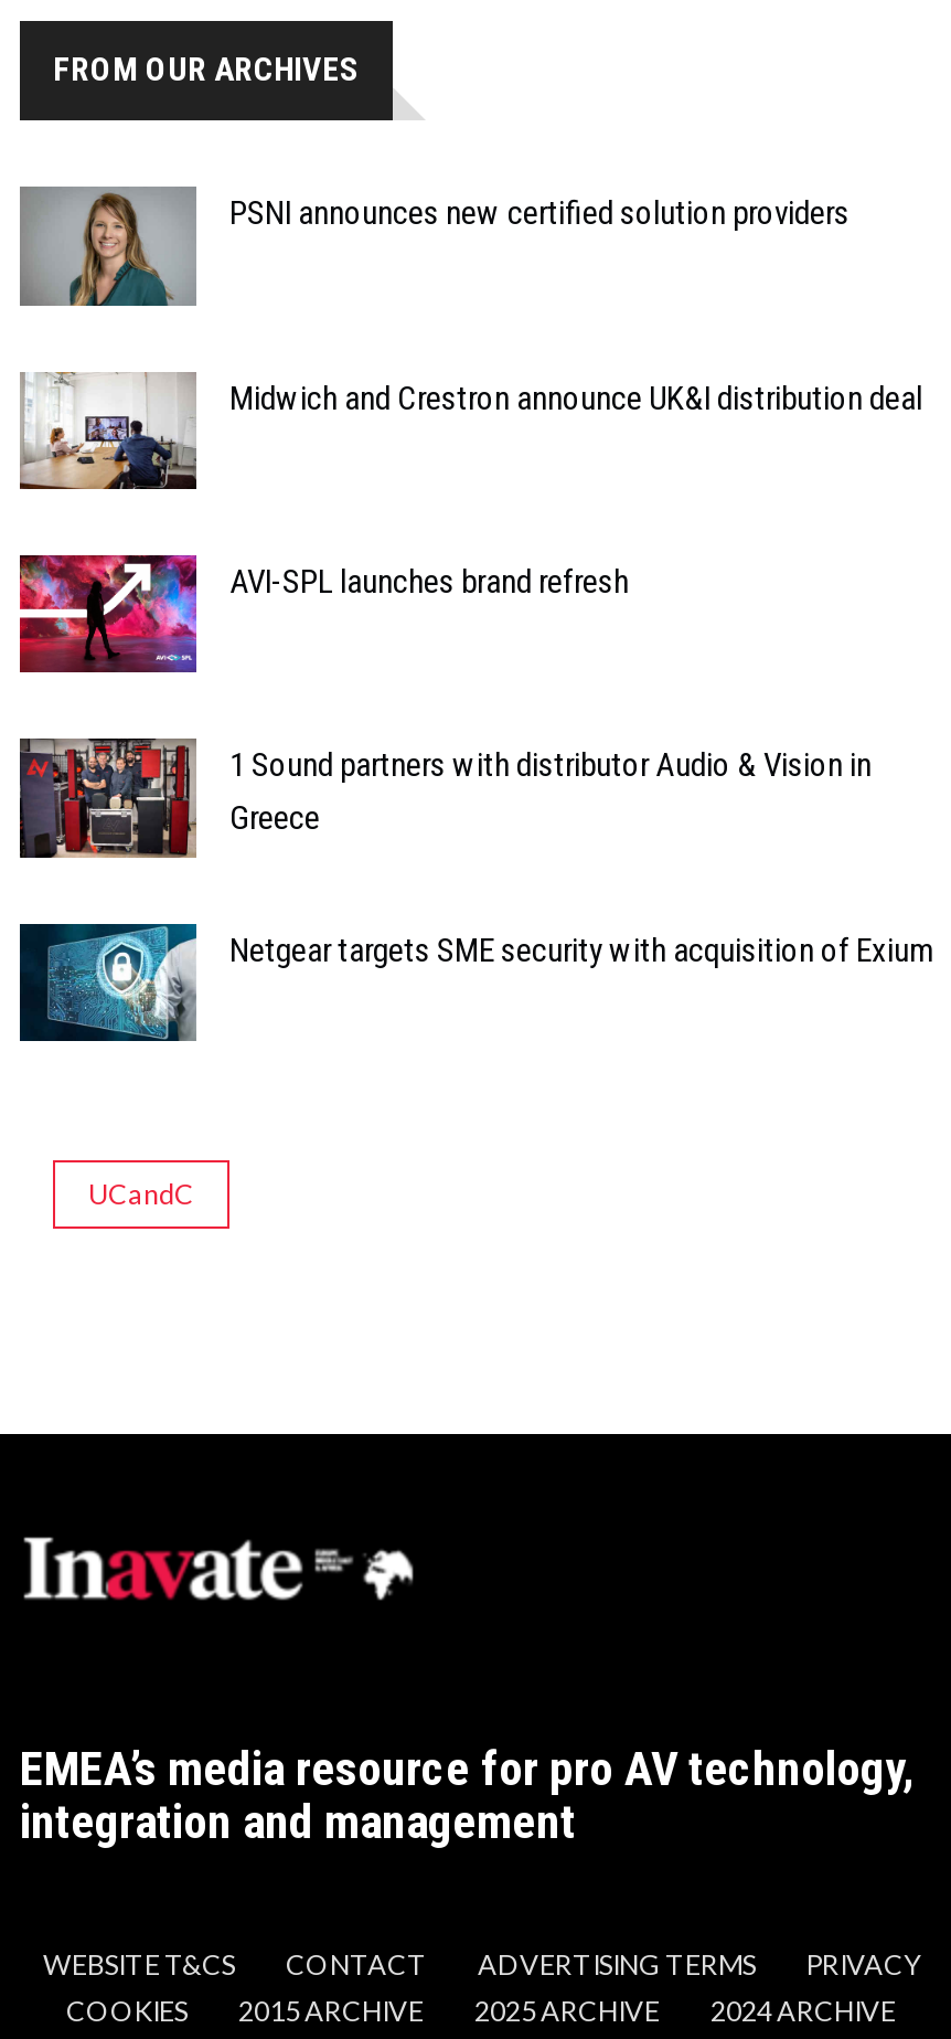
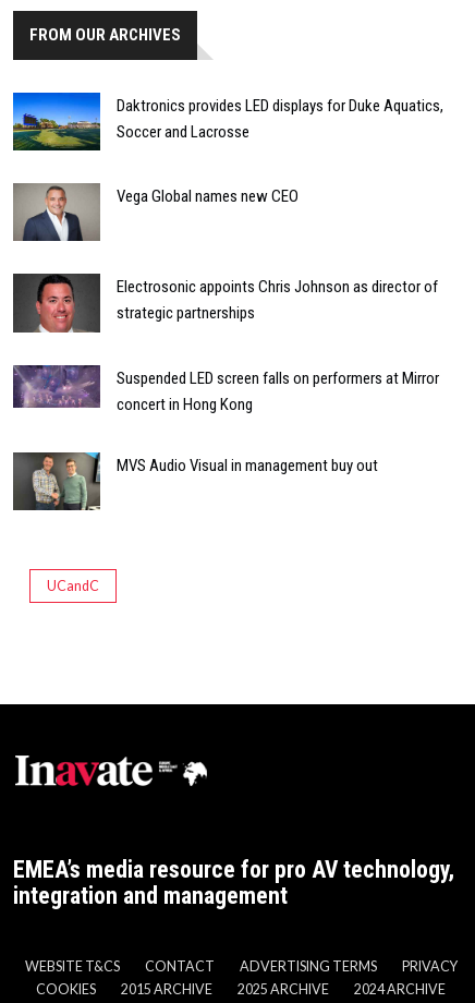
- [image]
- PSNI announces new certified solution providers
+ [image]
+ Daktronics provides LED displays for Duke Aquatics,
+ Soccer and Lacrosse

- [image]
- Midwich and Crestron announce UK&I distribution deal
+ [image]
+ Vega Global names new CEO

- [image]
- AVI-SPL launches brand refresh
+ [image]
+ Electrosonic appoints Chris Johnson as director of
+ strategic partnerships

- [image]
- 1 Sound partners with distributor Audio & Vision in
- Greece
+ [image]
+ Suspended LED screen falls on performers at Mirror
+ concert in Hong Kong

- [image]
- Netgear targets SME security with acquisition of Exium
+ [image]
+ MVS Audio Visual in management buy out
